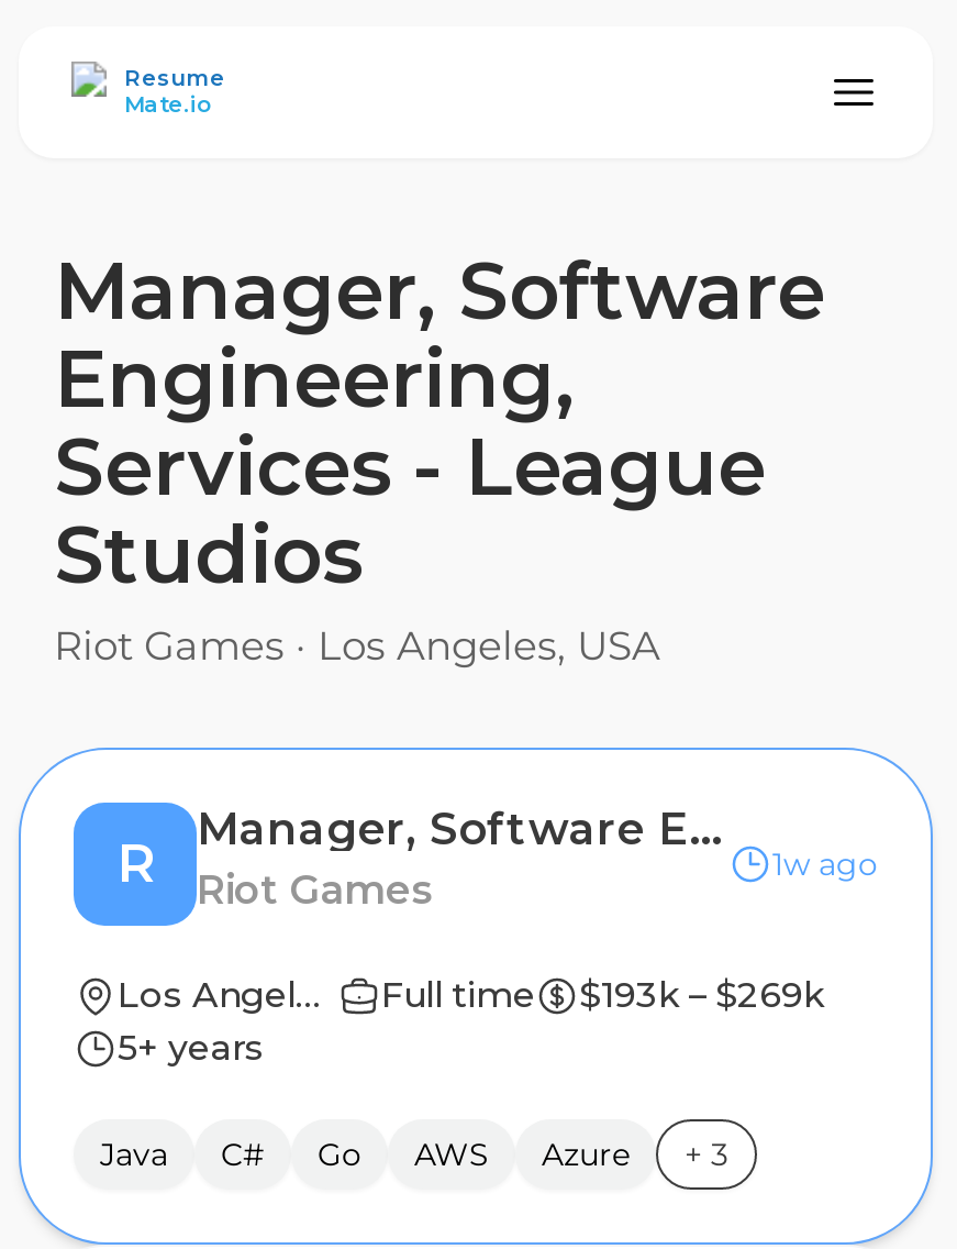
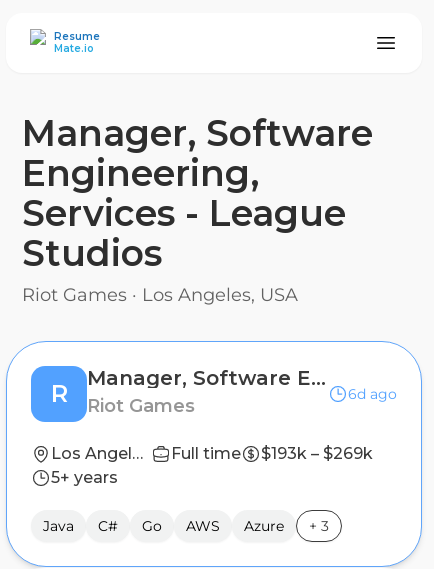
- 1w ago
+ 6d ago
